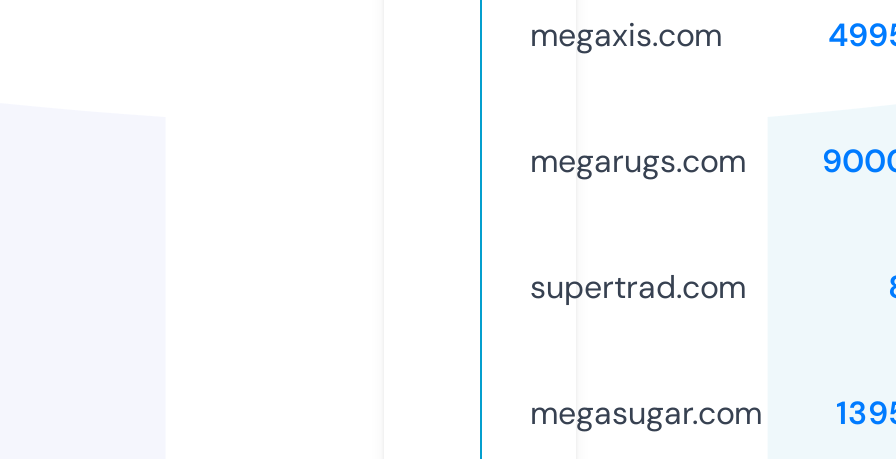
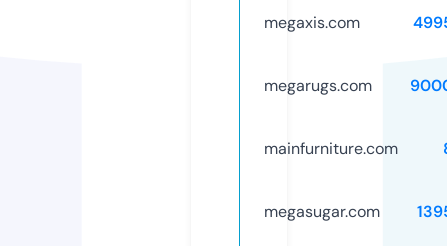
- supertrad.com
+ mainfurniture.com
